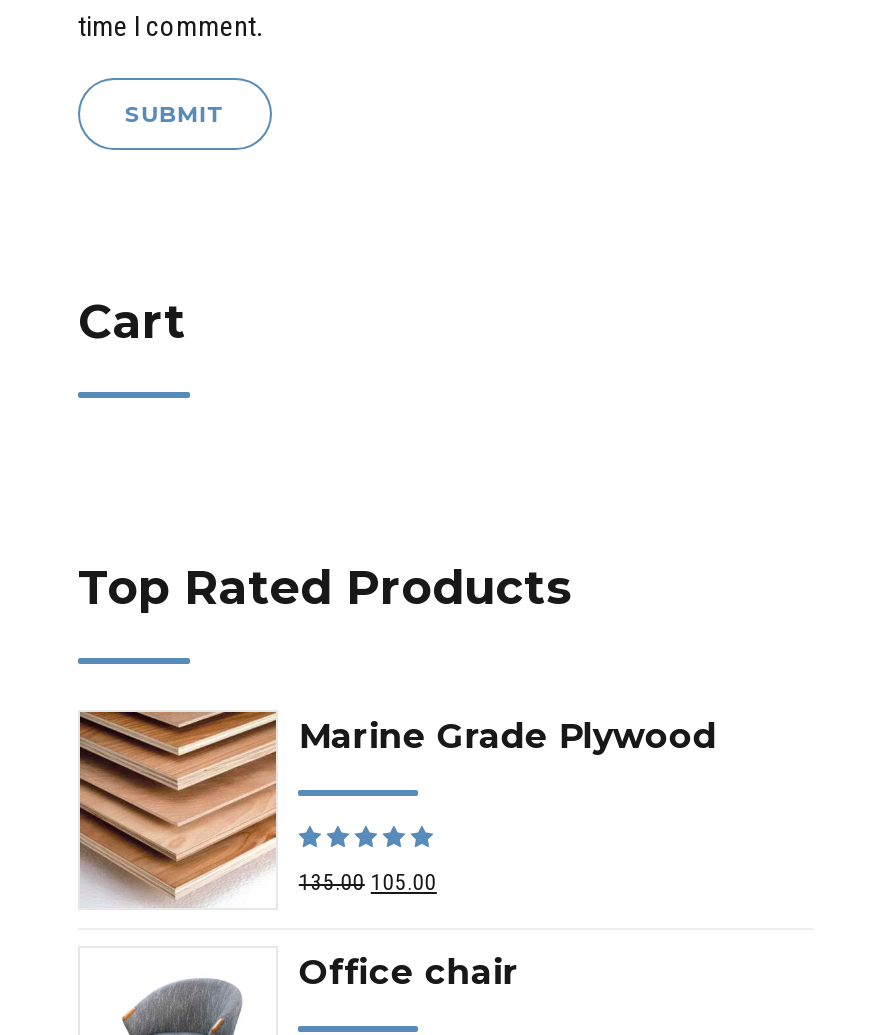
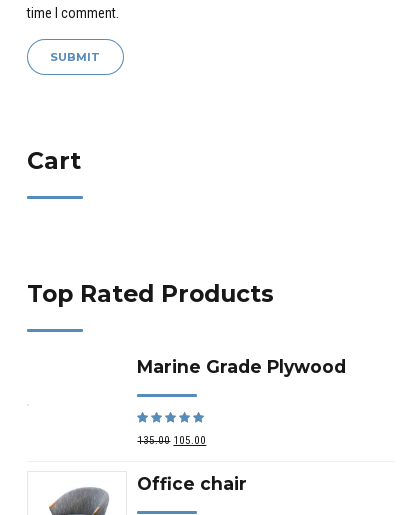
- [image]
